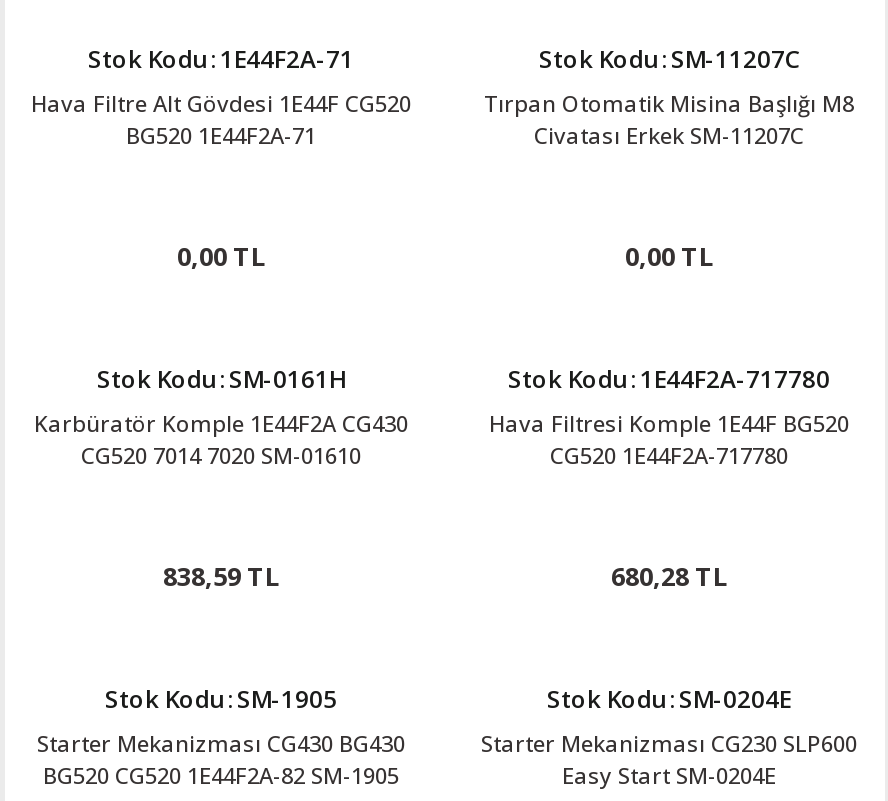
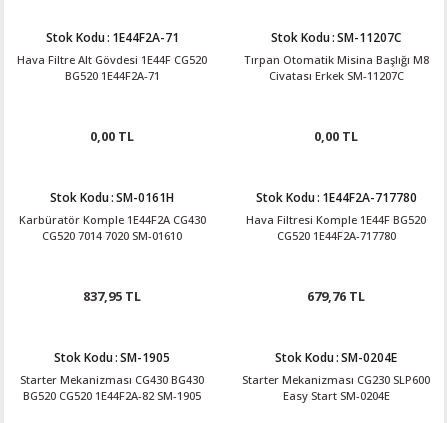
- 838,59 TL
+ 837,95 TL

- 680,28 TL
+ 679,76 TL
